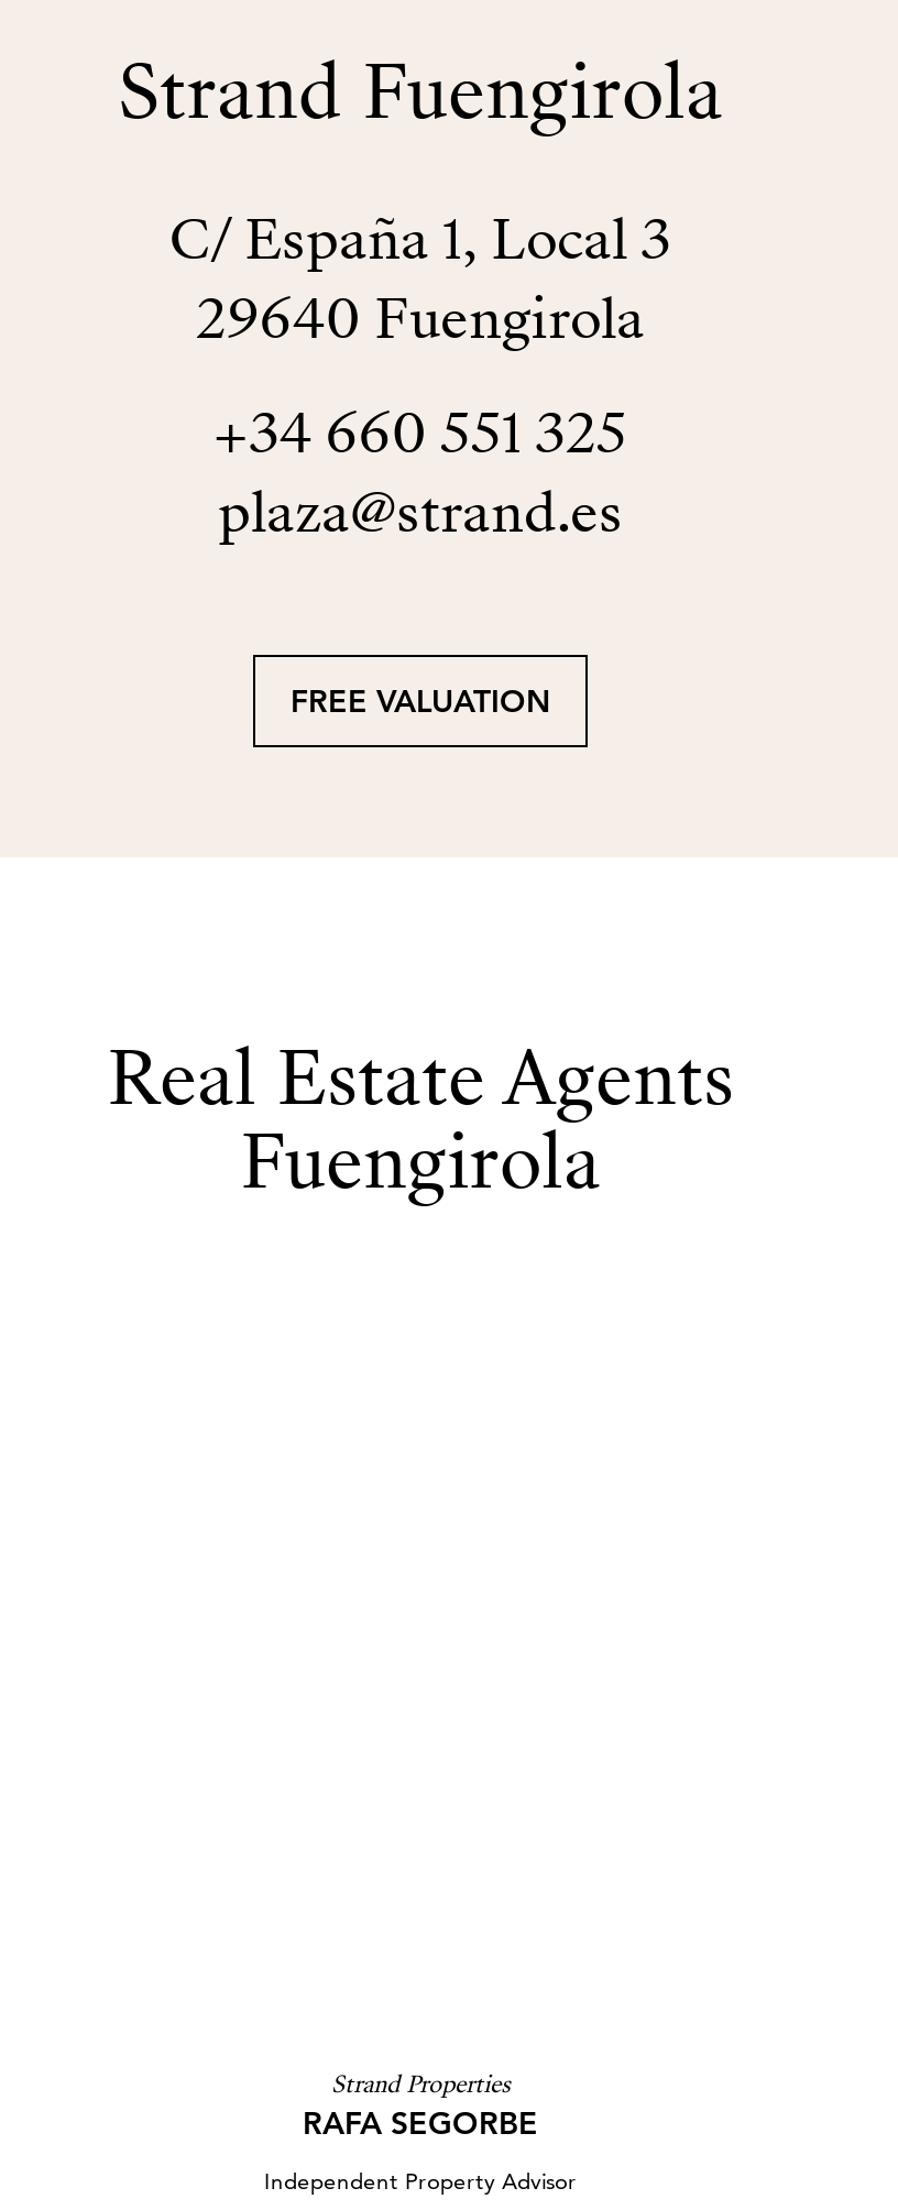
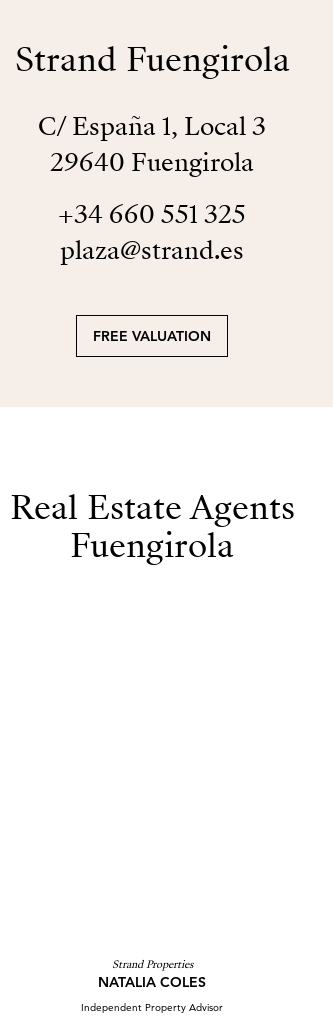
- RAFA SEGORBE
+ NATALIA COLES
